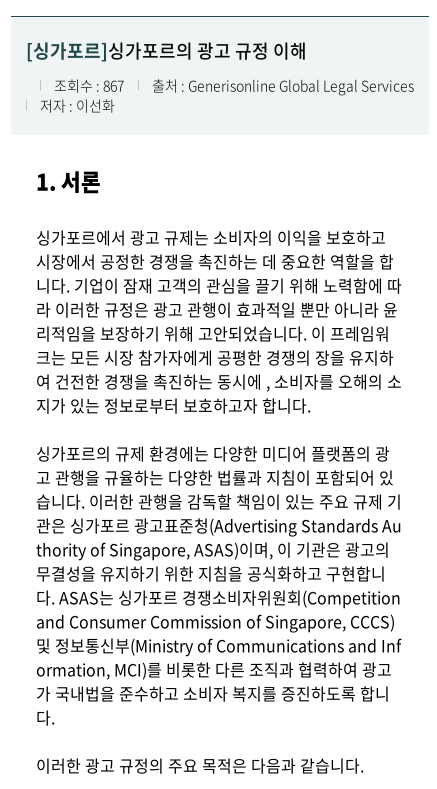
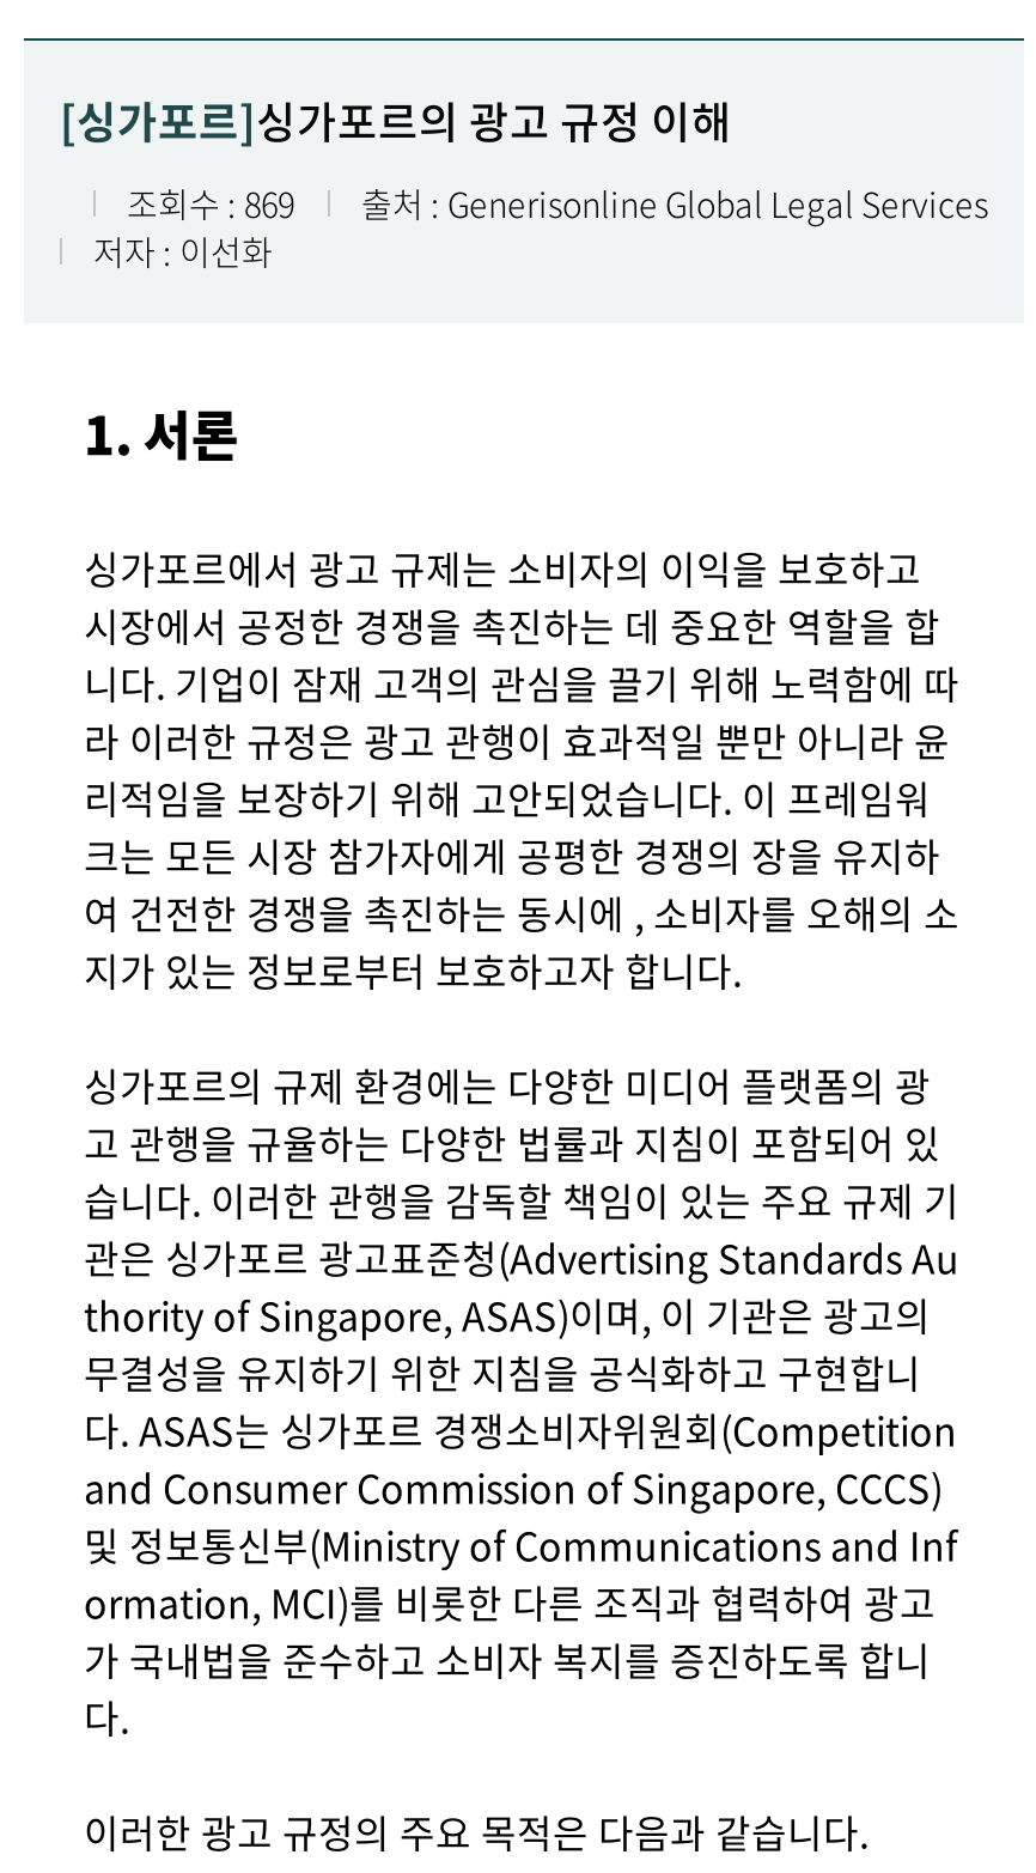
- 조회수 : 867 출처 : Generisonline Global Legal Services
+ 조회수 : 869 출처 : Generisonline Global Legal Services
